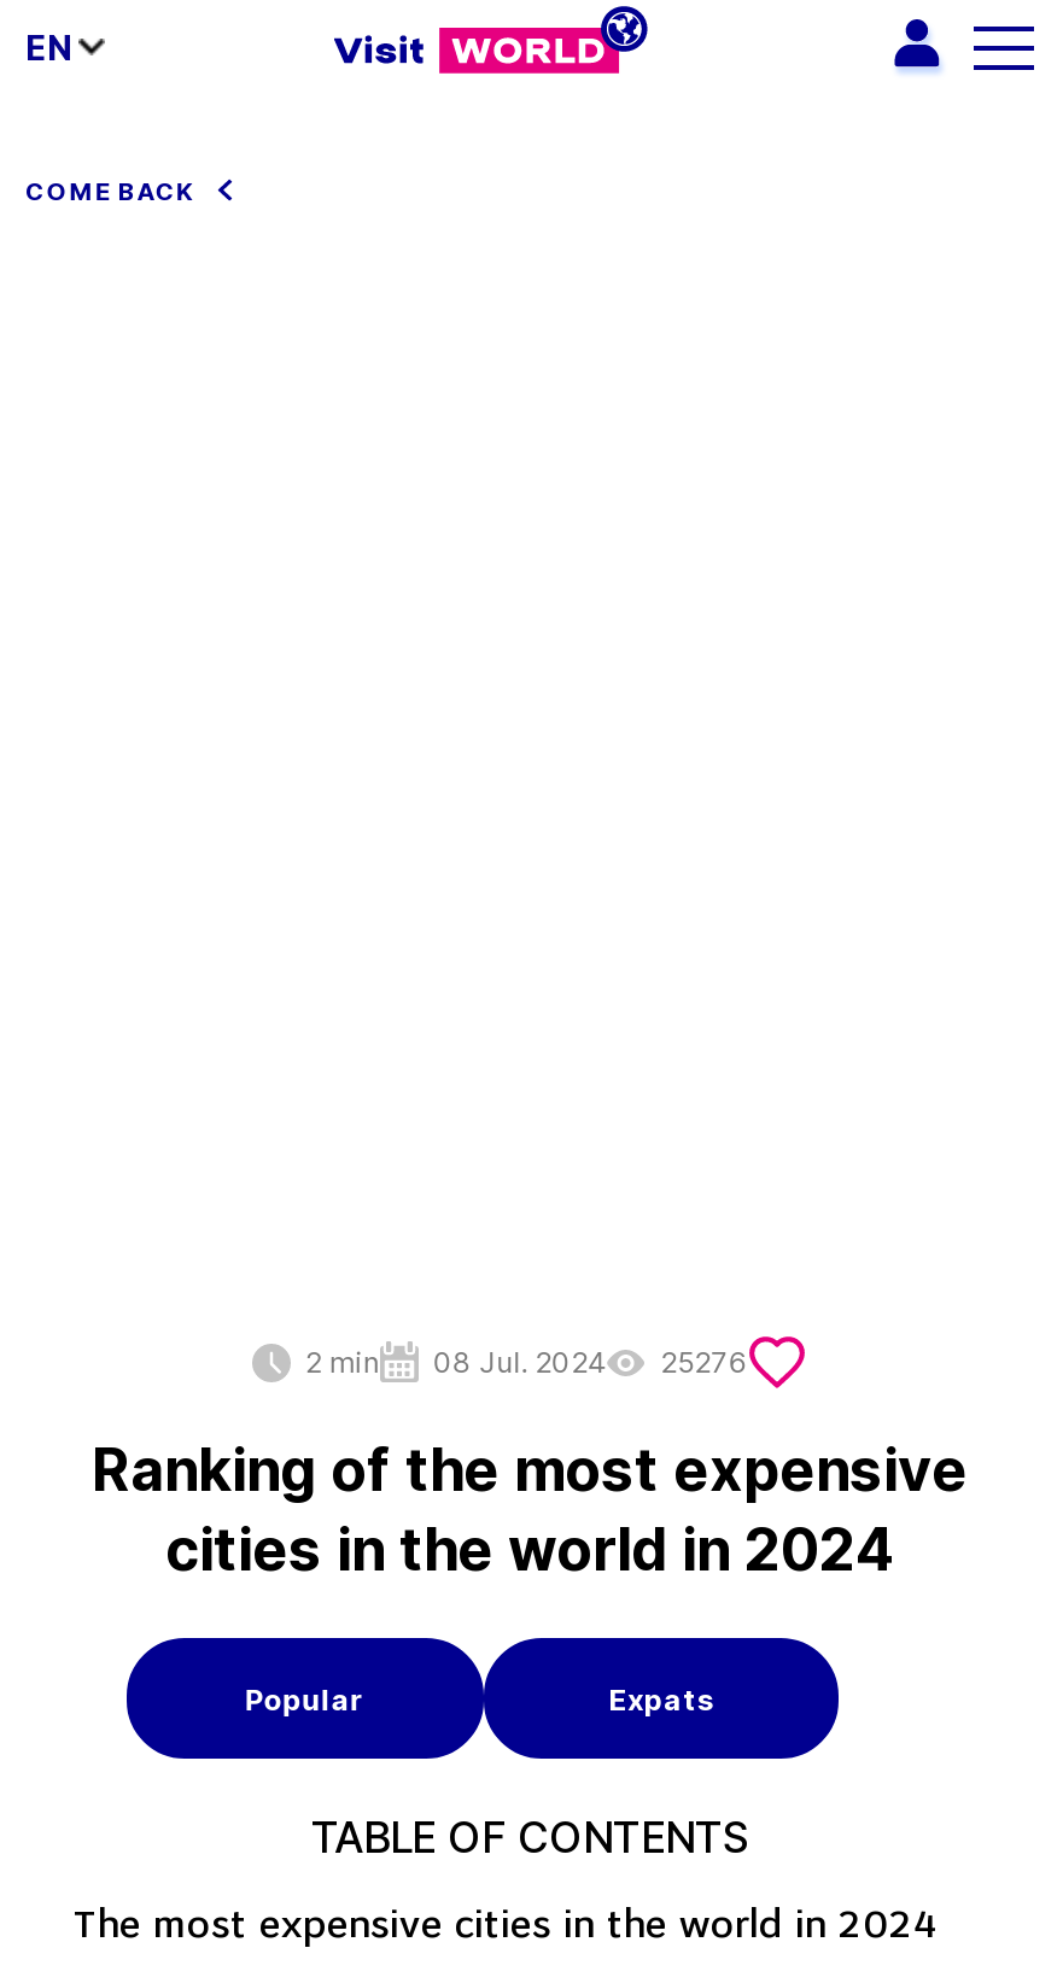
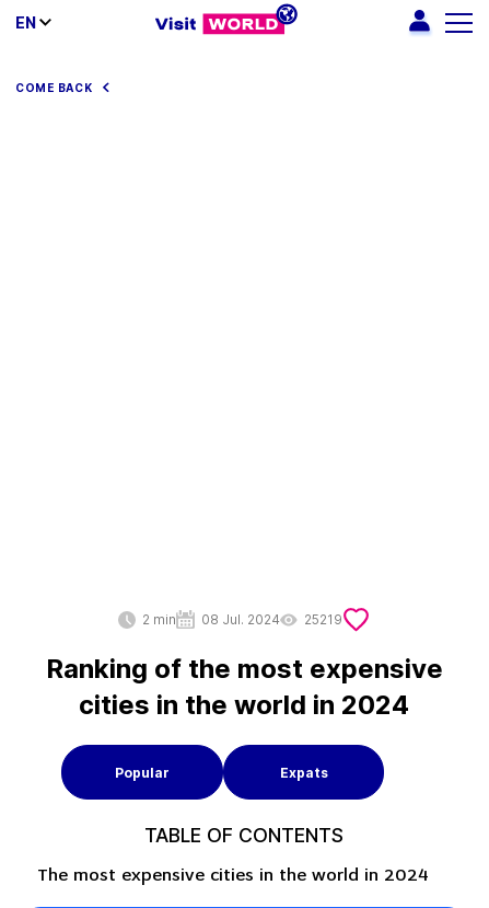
- 2 min 08 Jul. 2024 25276
+ 2 min 08 Jul. 2024 25219
